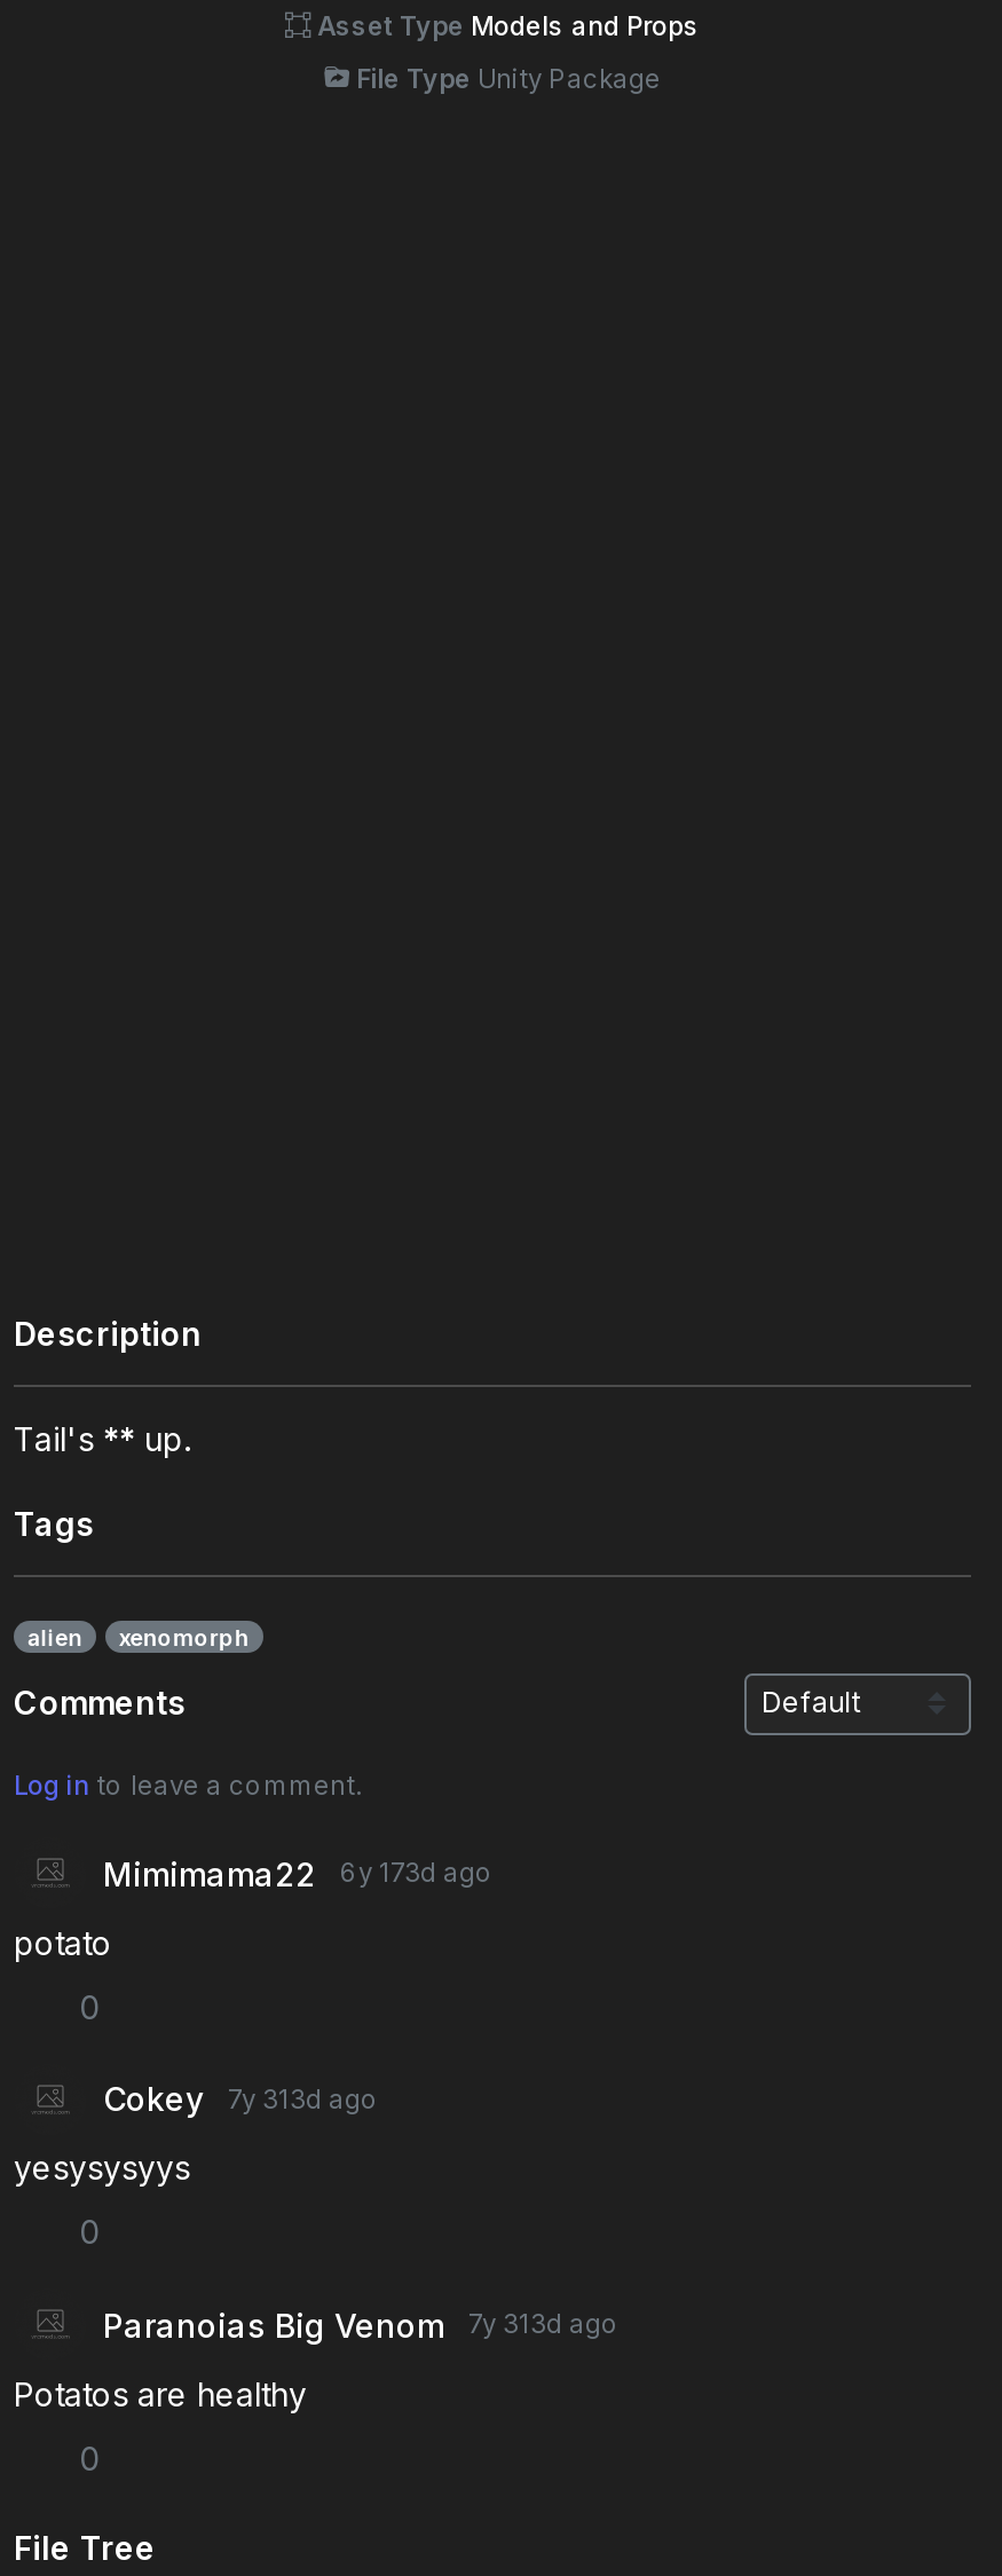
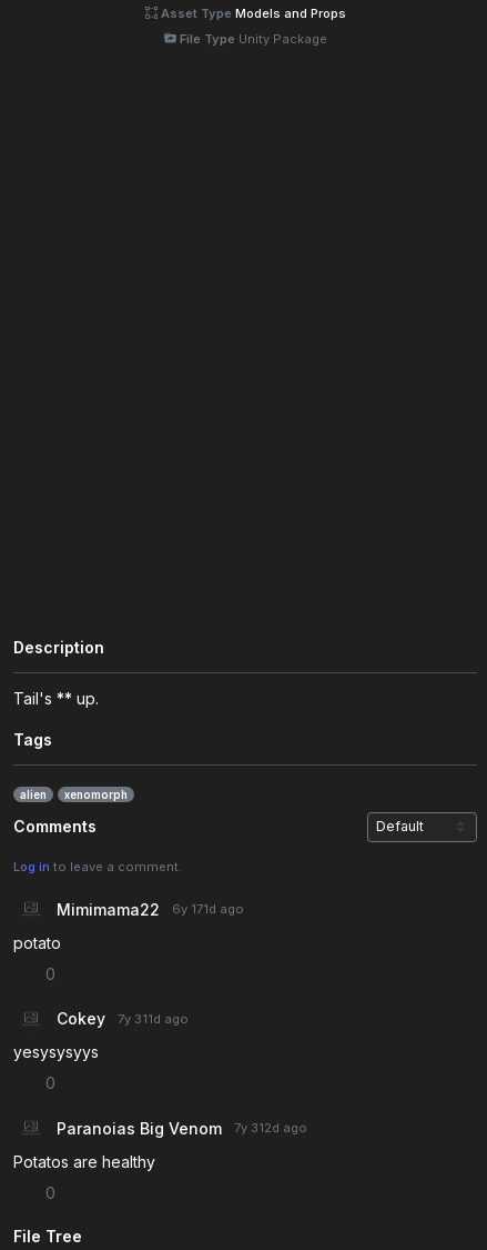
- Mimimama22 6y 173d ago
+ Mimimama22 6y 171d ago

- Cokey 7y 313d ago
+ Cokey 7y 311d ago

- Paranoias Big Venom 7y 313d ago
+ Paranoias Big Venom 7y 312d ago
